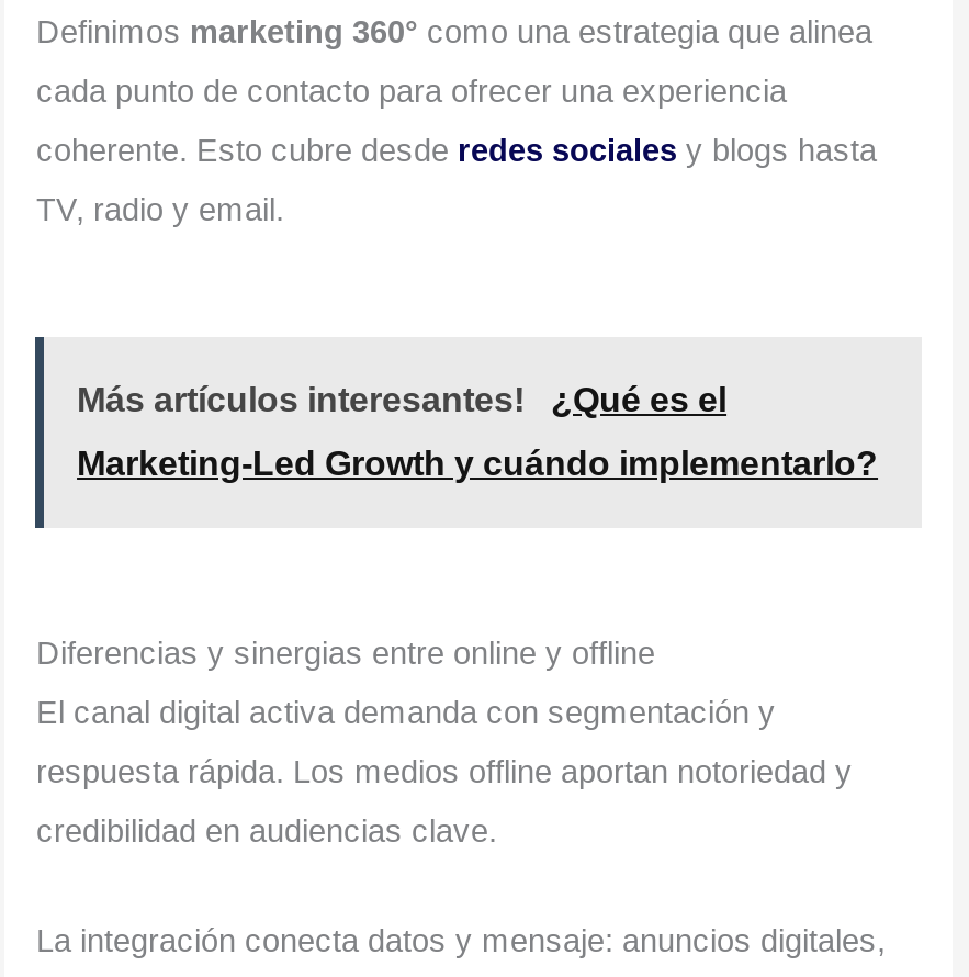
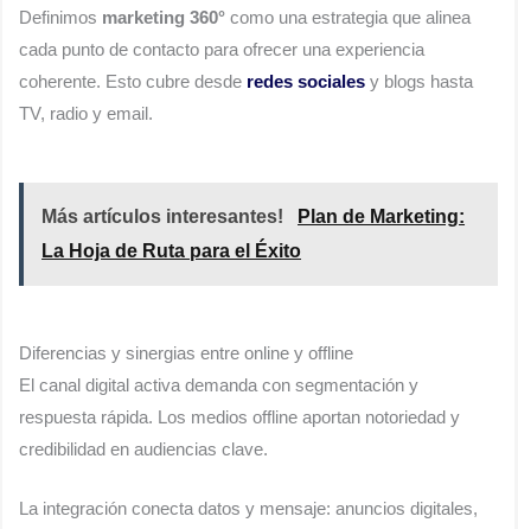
- Más artículos interesantes! ¿Qué es el
+ Más artículos interesantes! Plan de Marketing:

- Marketing-Led Growth y cuándo implementarlo?
+ La Hoja de Ruta para el Éxito
